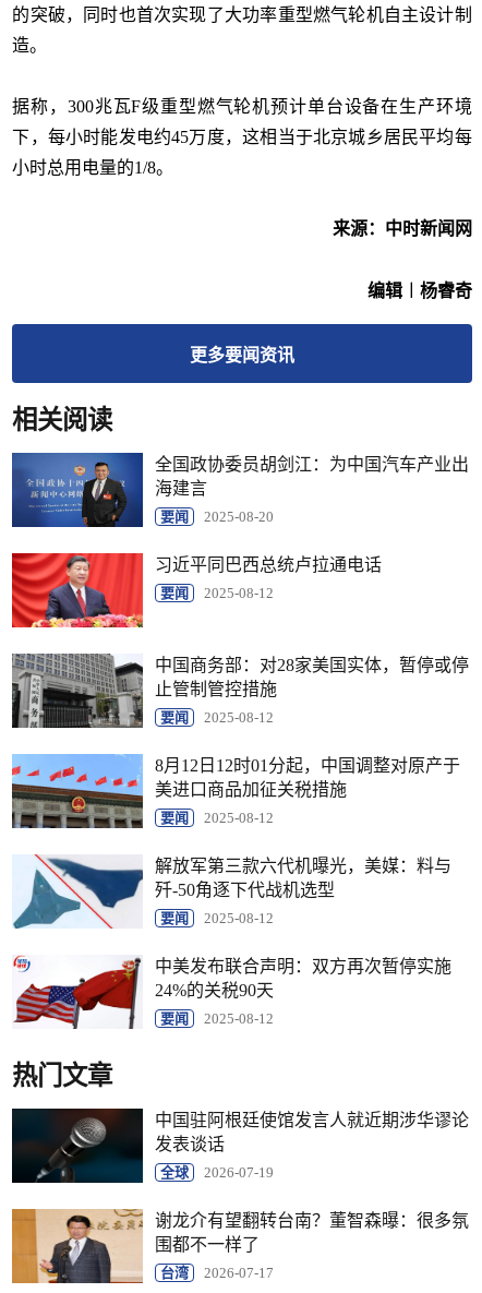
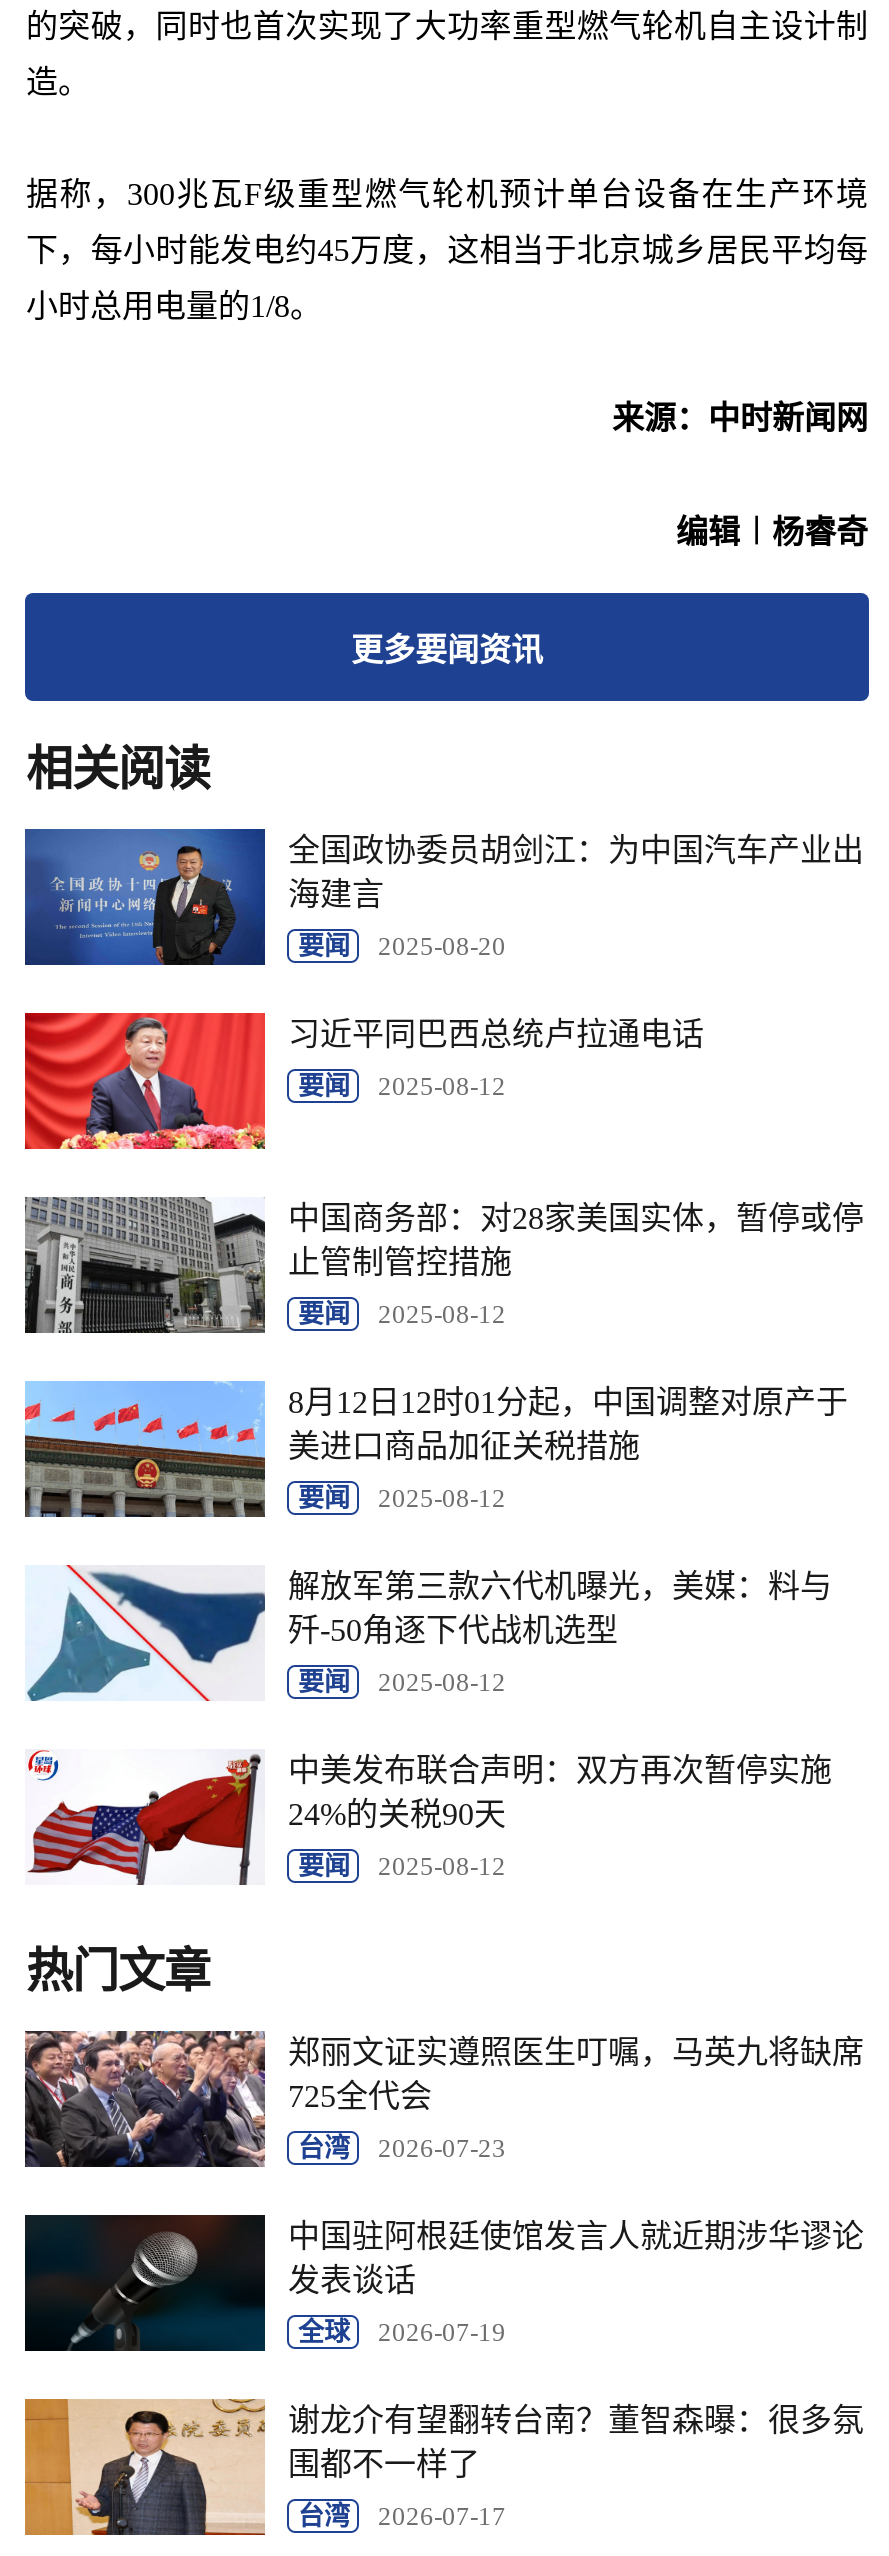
+ [image]
+ 郑丽文证实遵照医生叮嘱，马英九将缺席
+ 725全代会
+ 台湾
+ 2026-07-23
